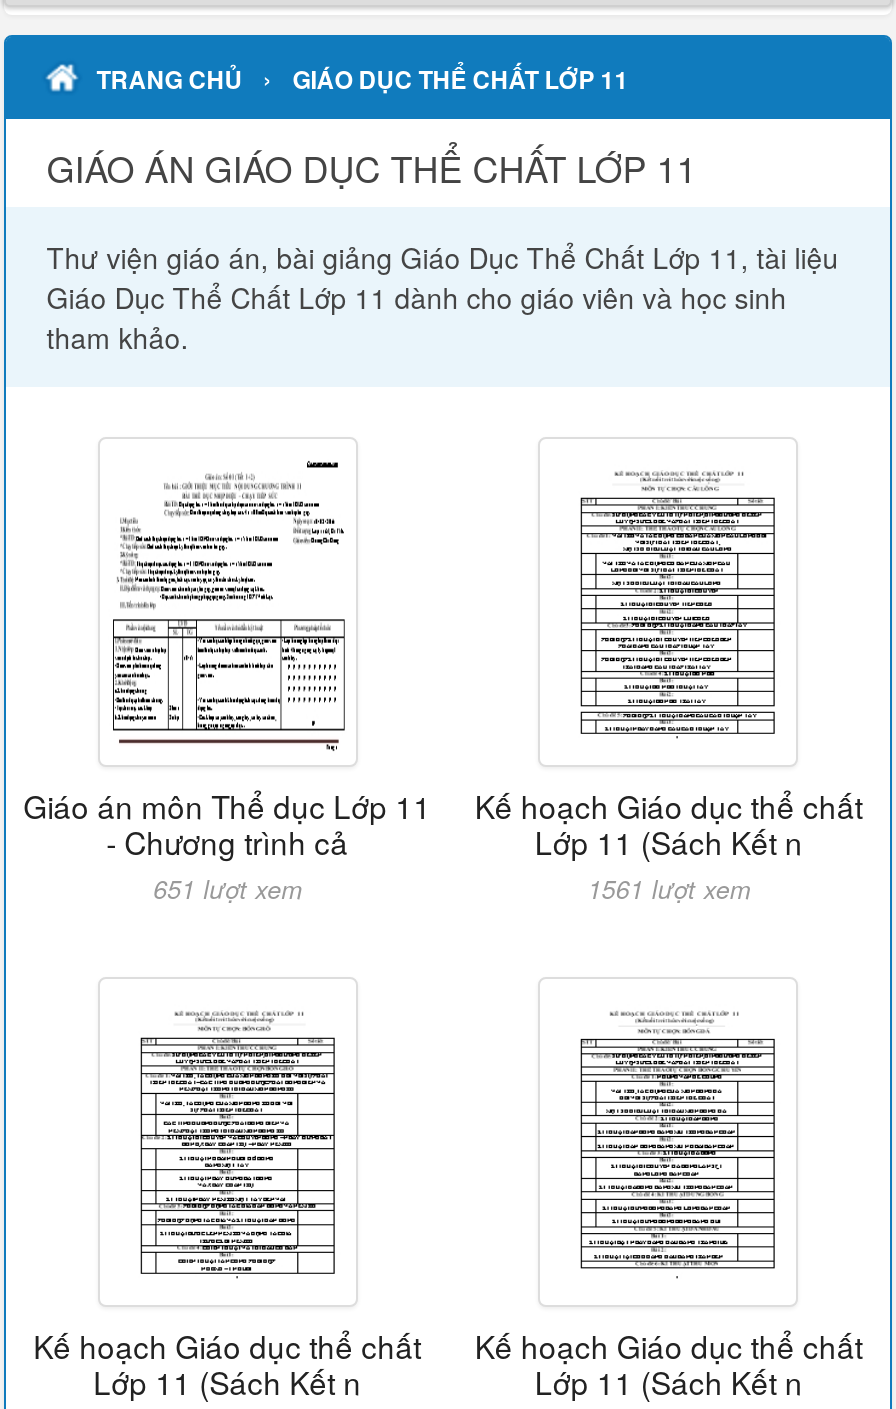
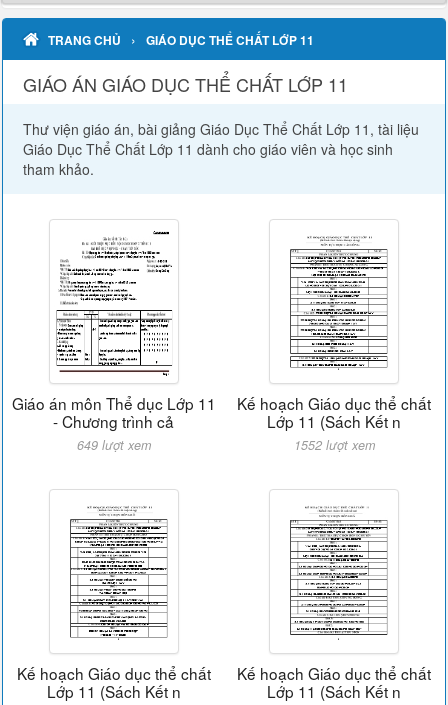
- 651 lượt xem
+ 649 lượt xem

- 1561 lượt xem
+ 1552 lượt xem
